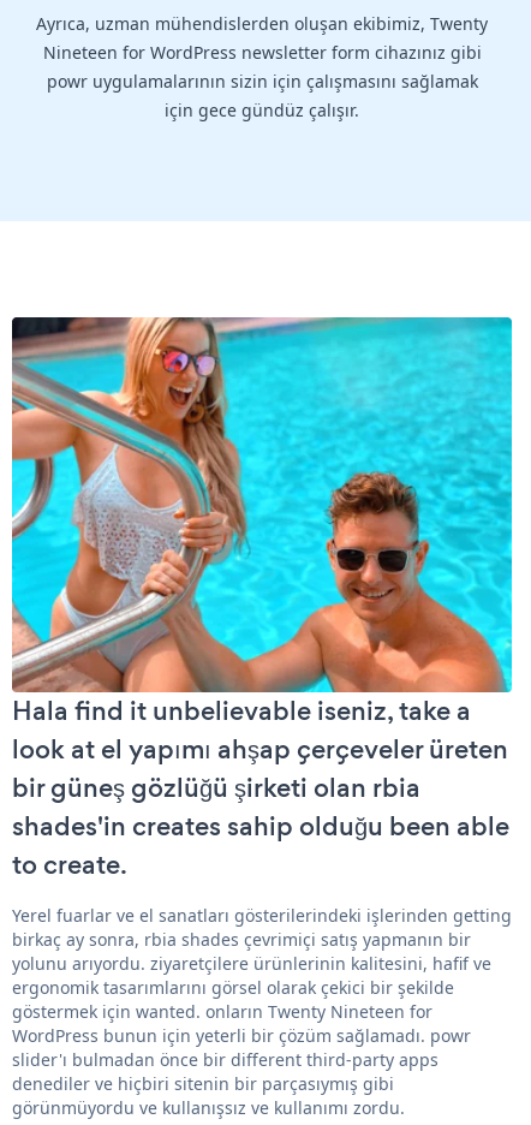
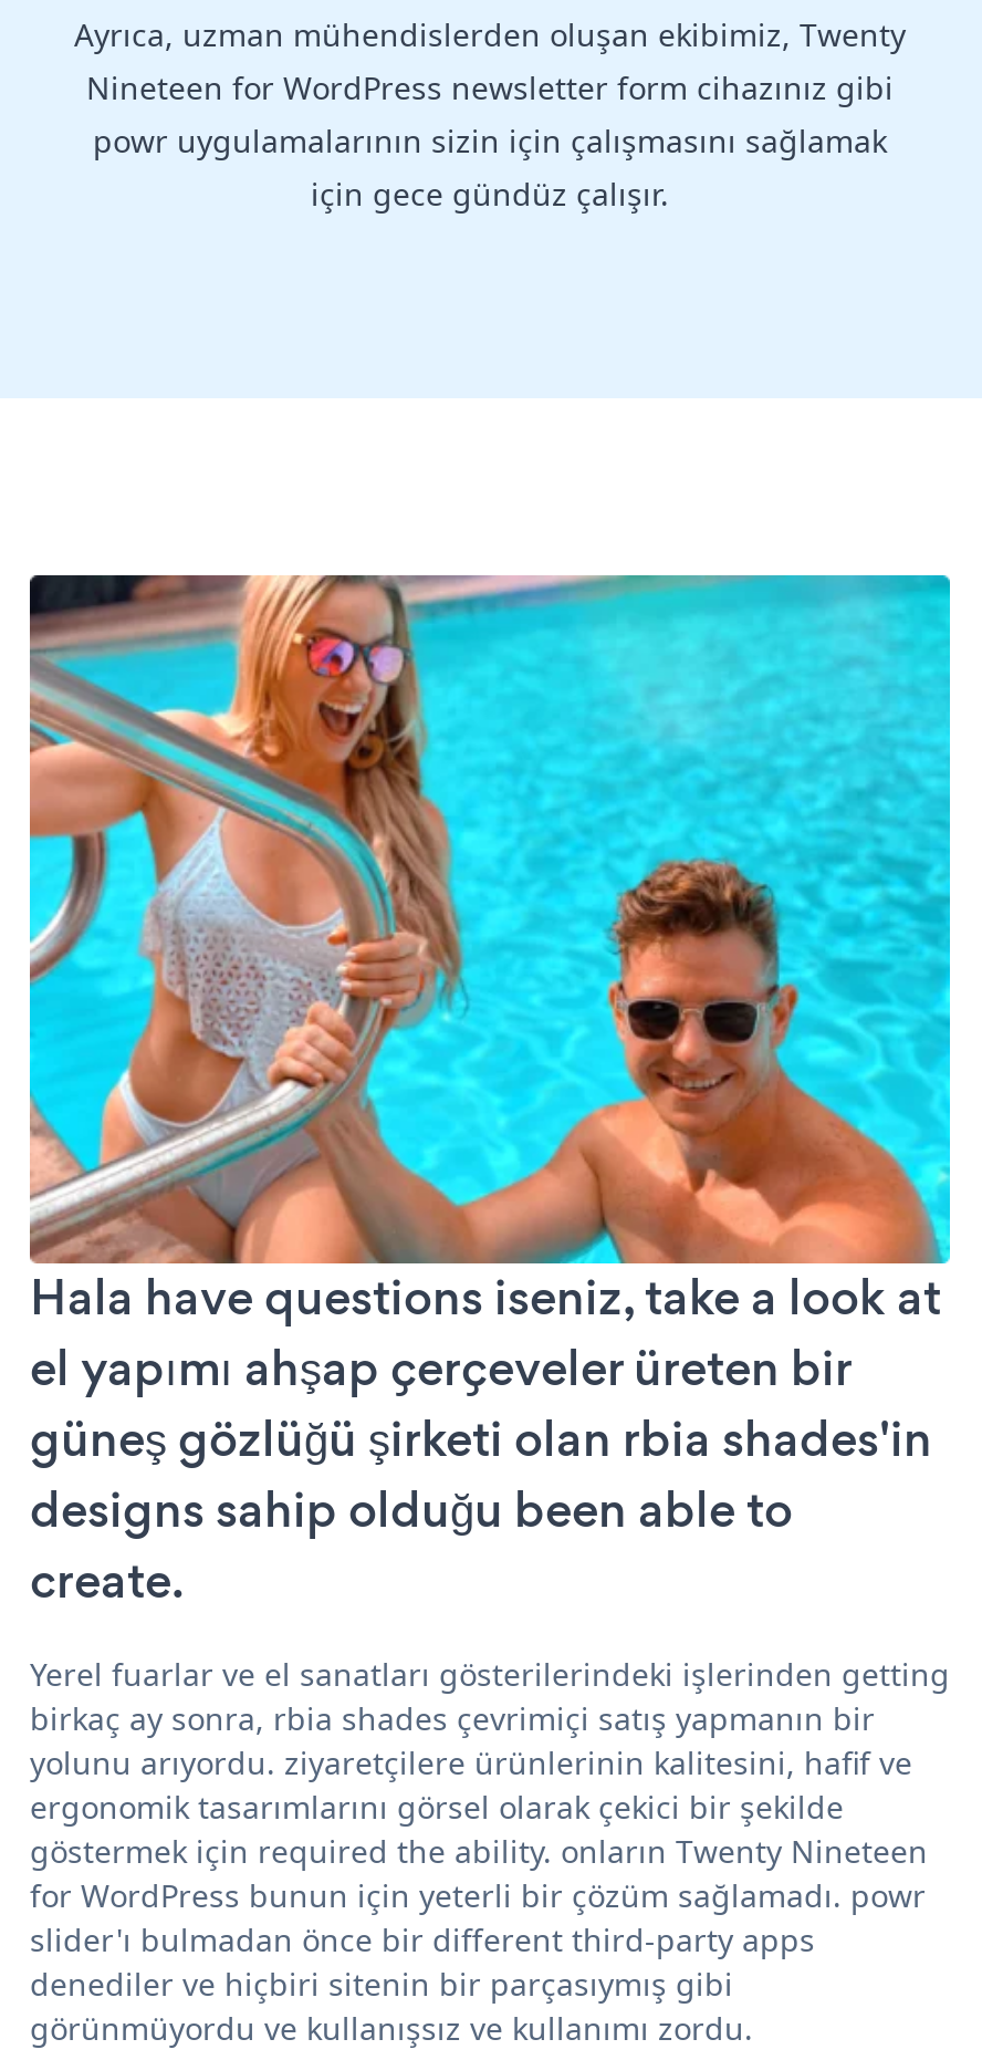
- Hala find it unbelievable iseniz, take a
- look at el yapımı ahşap çerçeveler üreten
- bir güneş gözlüğü şirketi olan rbia
- shades'in creates sahip olduğu been able
- to create.
+ Hala have questions iseniz, take a look at
+ el yapımı ahşap çerçeveler üreten bir
+ güneş gözlüğü şirketi olan rbia shades'in
+ designs sahip olduğu been able to
+ create.

- göstermek için wanted. onların Twenty Nineteen for
- WordPress bunun için yeterli bir çözüm sağlamadı. powr
+ göstermek için required the ability. onların Twenty Nineteen
+ for WordPress bunun için yeterli bir çözüm sağlamadı. powr
